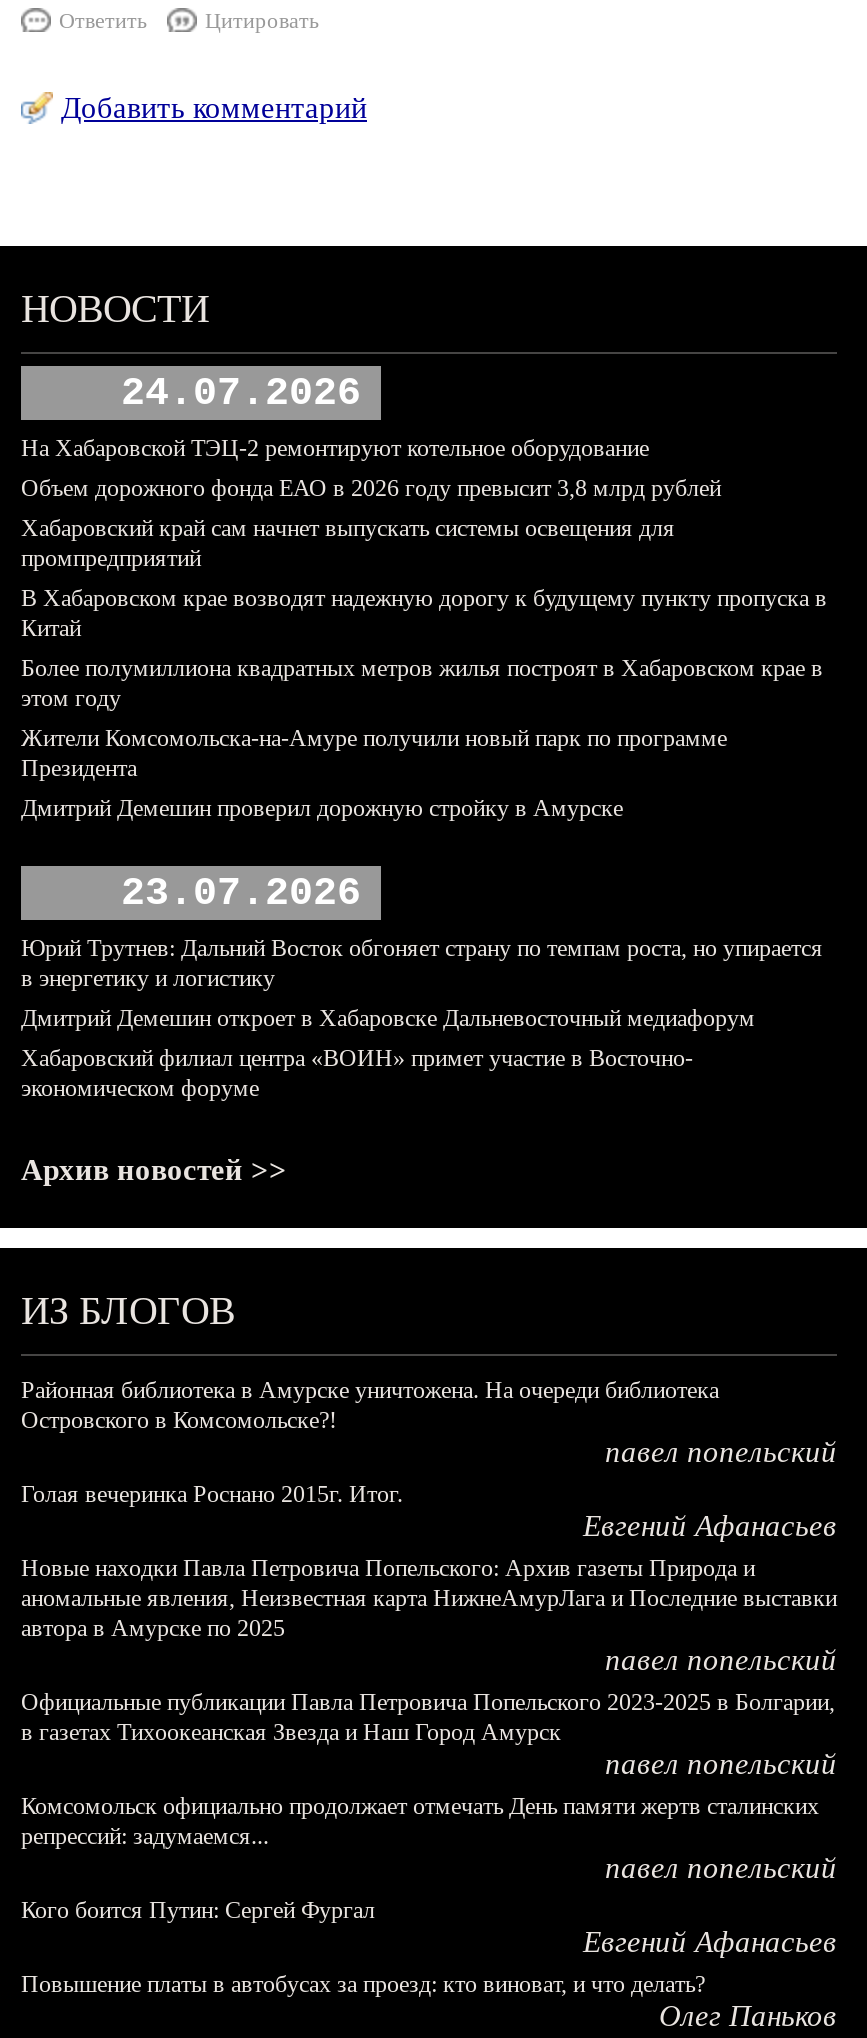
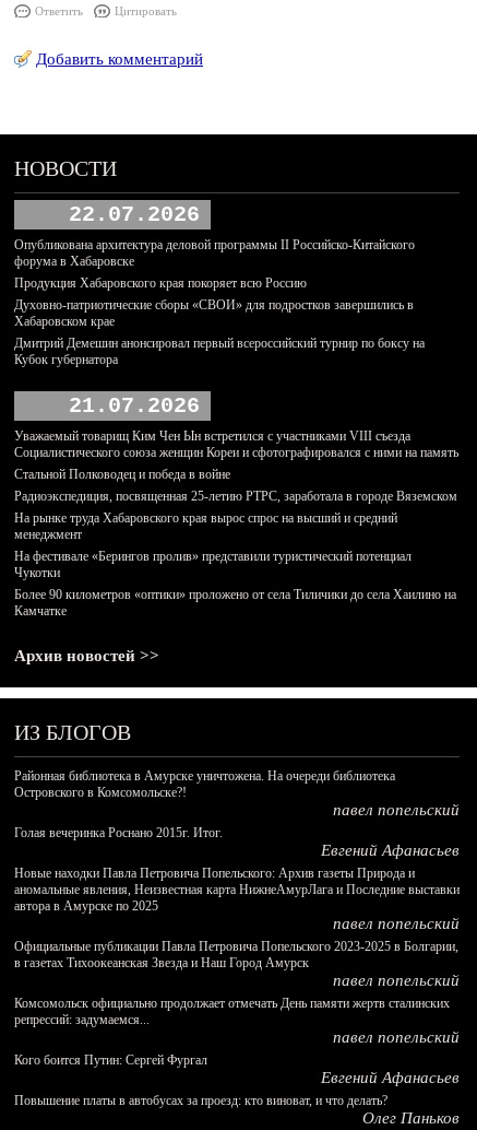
- 24.07.2026
- На Хабаровской ТЭЦ-2 ремонтируют котельное оборудование
- Объем дорожного фонда ЕАО в 2026 году превысит 3,8 млрд рублей
- Хабаровский край сам начнет выпускать системы освещения для
- промпредприятий
- В Хабаровском крае возводят надежную дорогу к будущему пункту пропуска в
- Китай
- Более полумиллиона квадратных метров жилья построят в Хабаровском крае в
- этом году
- Жители Комсомольска-на-Амуре получили новый парк по программе
- Президента
- Дмитрий Демешин проверил дорожную стройку в Амурске
+ 22.07.2026
+ Опубликована архитектура деловой программы II Российско-Китайского
+ форума в Хабаровске
+ Продукция Хабаровского края покоряет всю Россию
+ Духовно-патриотические сборы «СВОИ» для подростков завершились в
+ Хабаровском крае
+ Дмитрий Демешин анонсировал первый всероссийский турнир по боксу на
+ Кубок губернатора

- 23.07.2026
- Юрий Трутнев: Дальний Восток обгоняет страну по темпам роста, но упирается
- в энергетику и логистику
- Дмитрий Демешин откроет в Хабаровске Дальневосточный медиафорум
- Хабаровский филиал центра «ВОИН» примет участие в Восточно-
- экономическом форуме
+ 21.07.2026
+ Уважаемый товарищ Ким Чен Ын встретился с участниками VIII съезда
+ Социалистического союза женщин Кореи и сфотографировался с ними на память
+ Стальной Полководец и победа в войне
+ Радиоэкспедиция, посвященная 25-летию РТРС, заработала в городе Вяземском
+ На рынке труда Хабаровского края вырос спрос на высший и средний
+ менеджмент
+ На фестивале «Берингов пролив» представили туристический потенциал
+ Чукотки
+ Более 90 километров «оптики» проложено от села Тиличики до села Хаилино на
+ Камчатке
